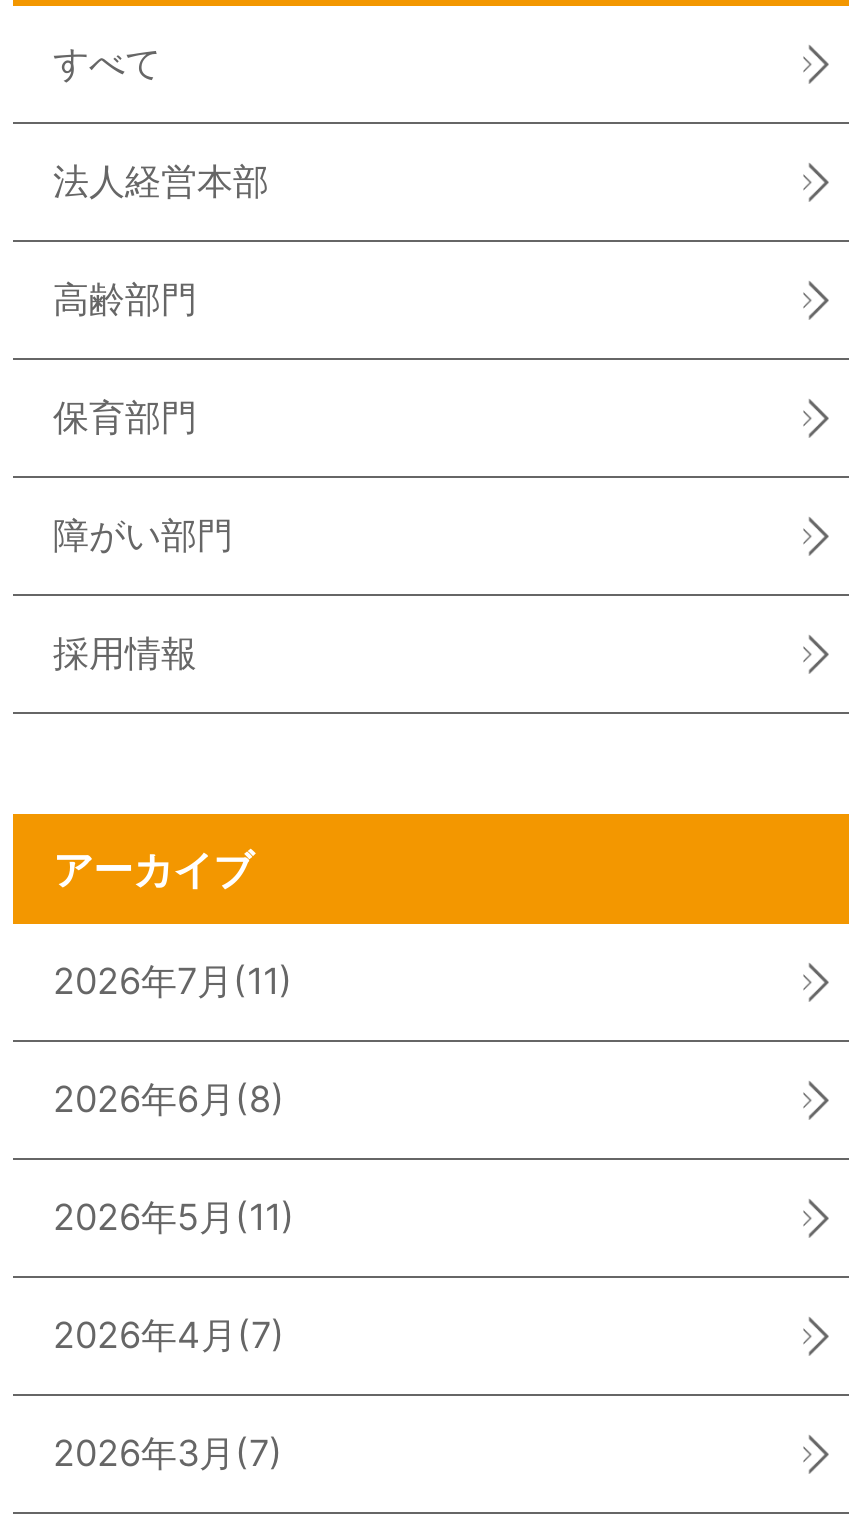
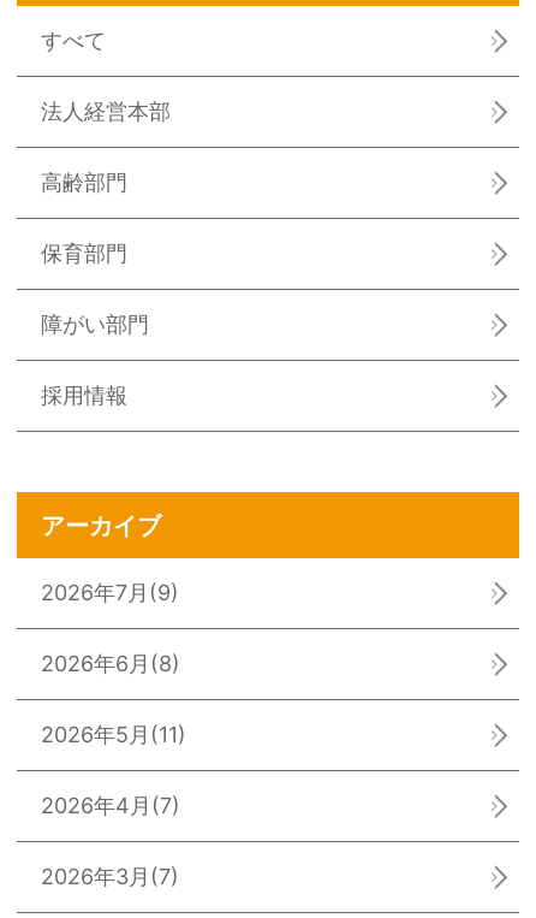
- 2026年7月(11)
+ 2026年7月(9)
